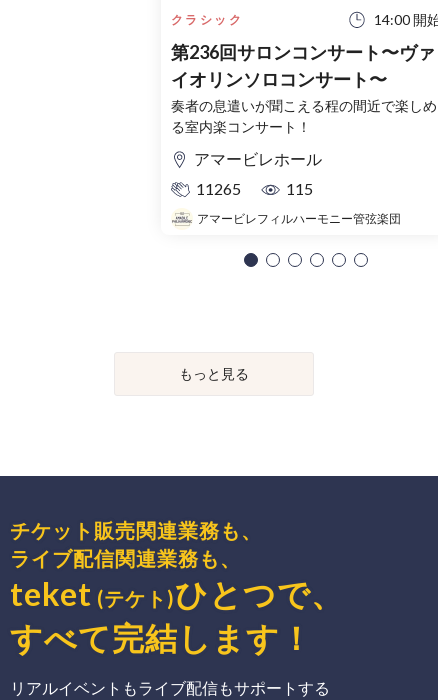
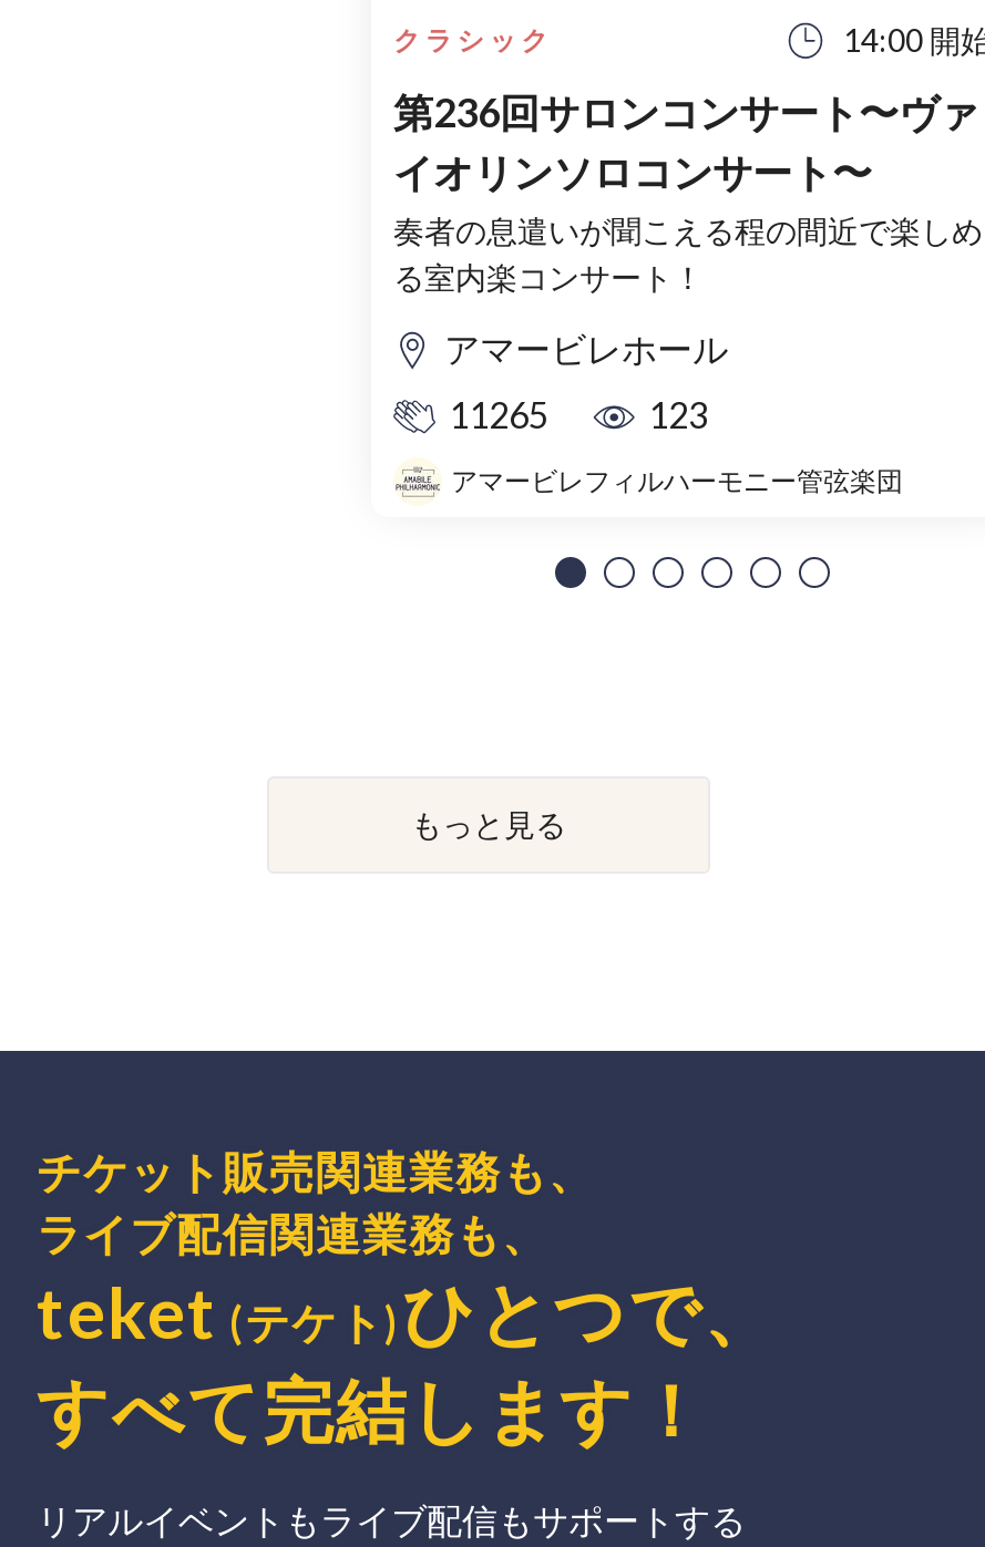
- 115
+ 123
